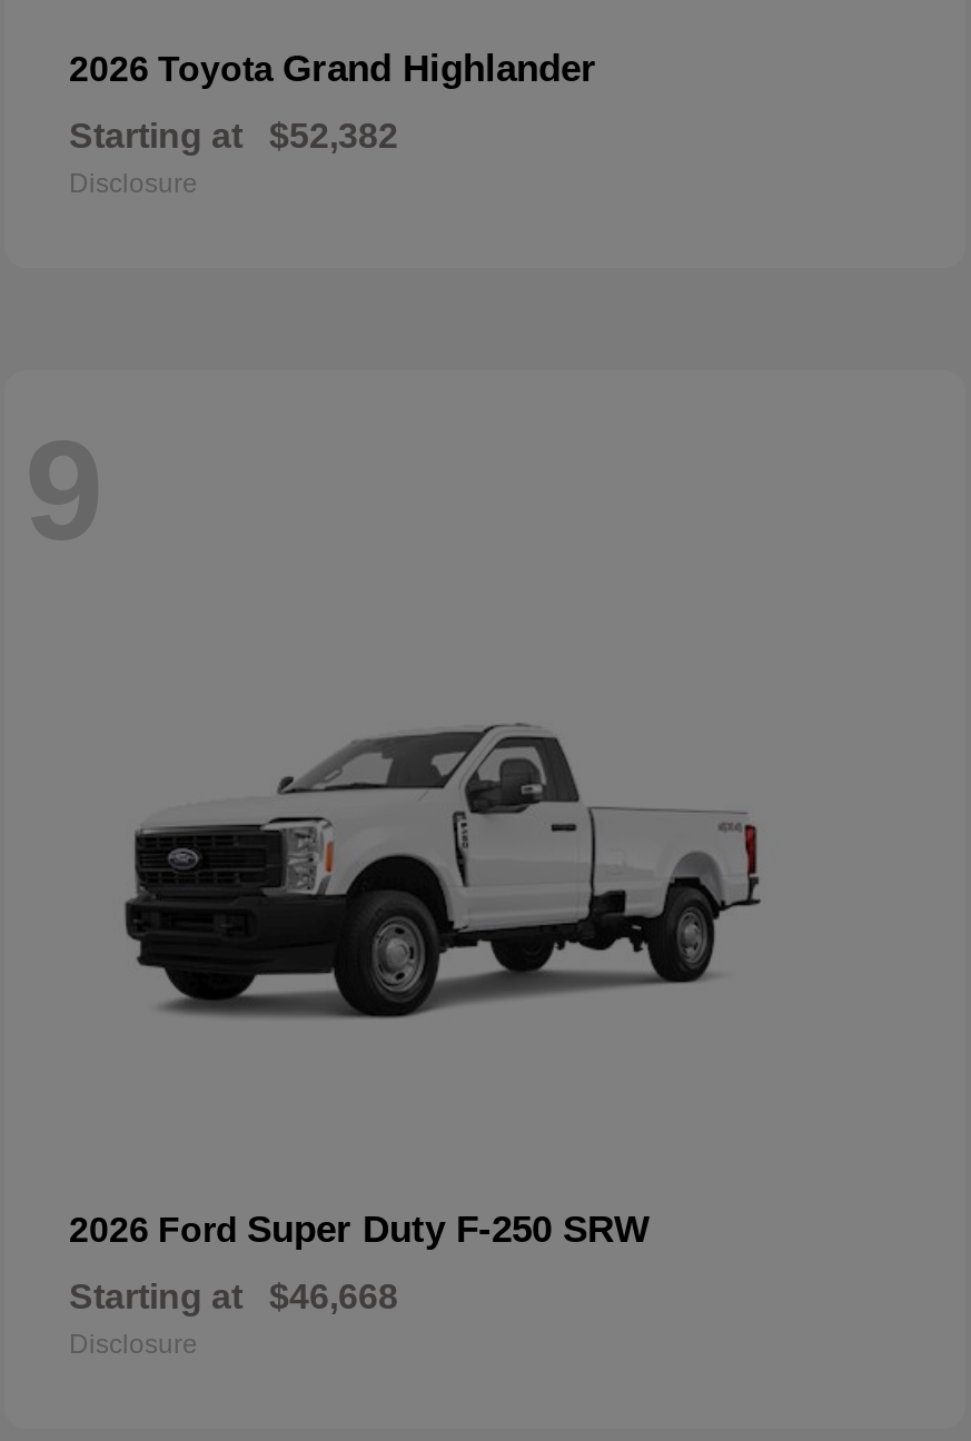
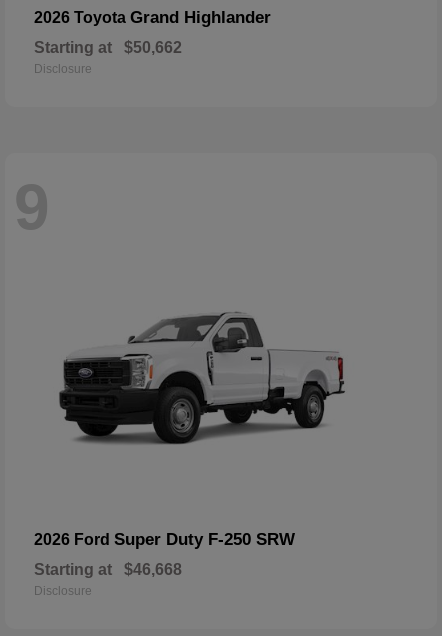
- Starting at $52,382
+ Starting at $50,662
